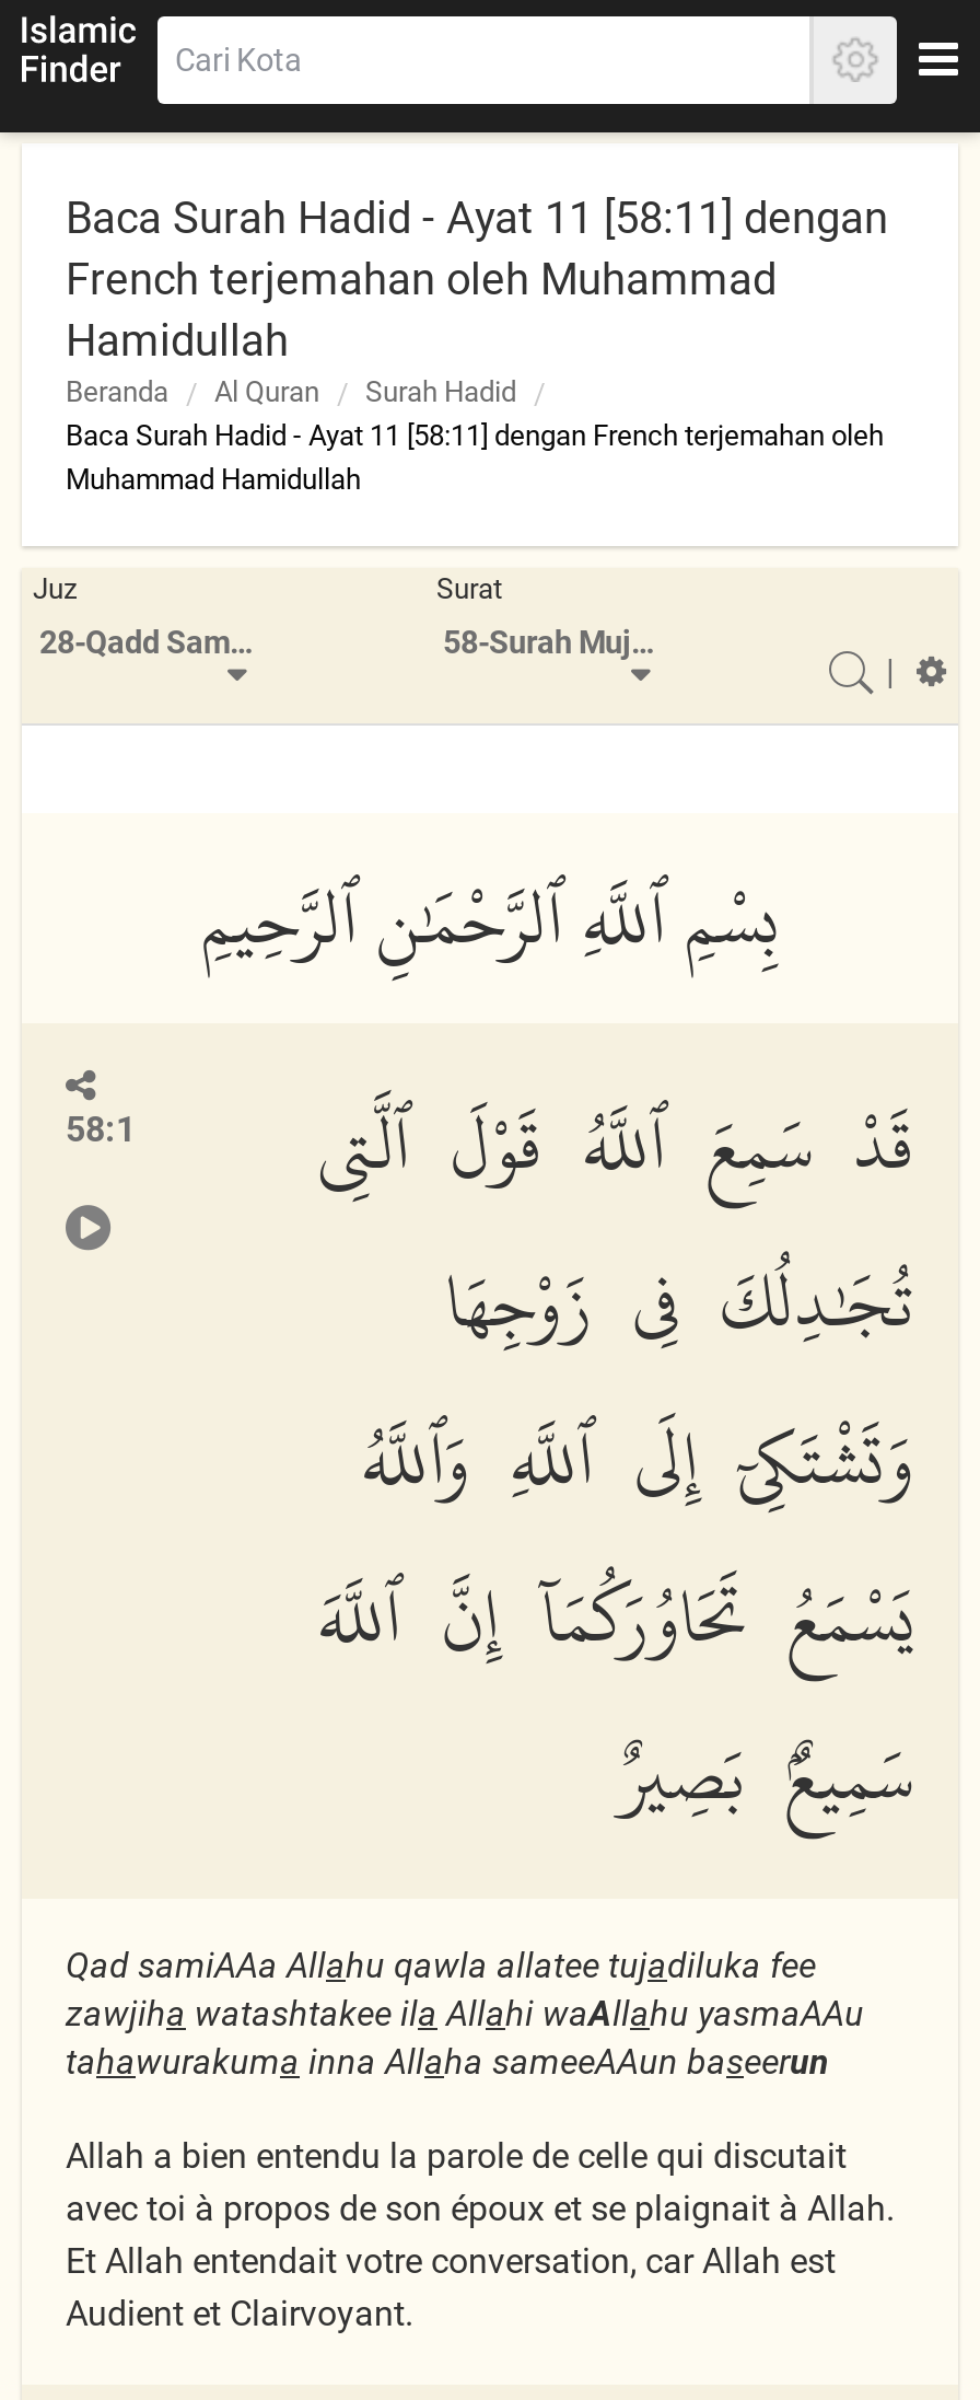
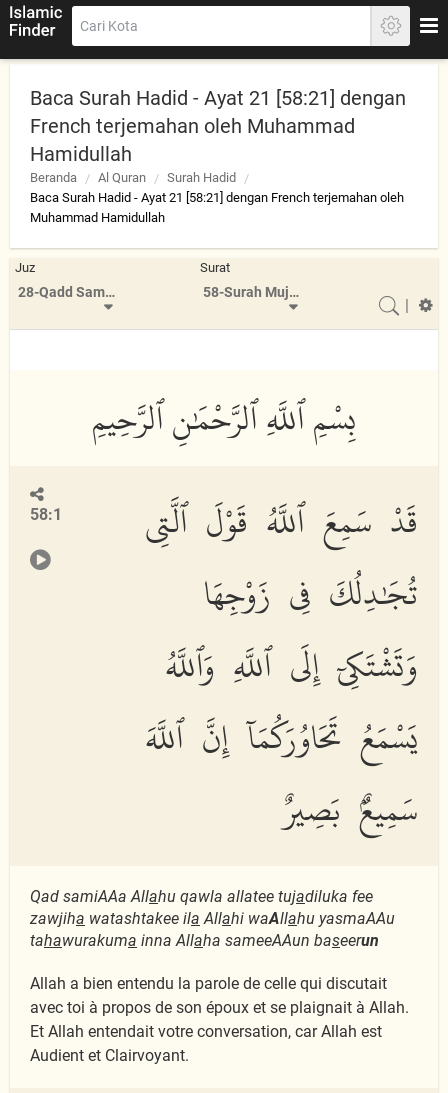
- Baca Surah Hadid - Ayat 11 [58:11] dengan
+ Baca Surah Hadid - Ayat 21 [58:21] dengan

- Baca Surah Hadid - Ayat 11 [58:11] dengan French terjemahan oleh
+ Baca Surah Hadid - Ayat 21 [58:21] dengan French terjemahan oleh
